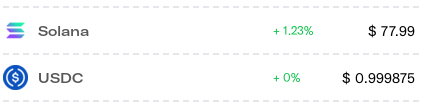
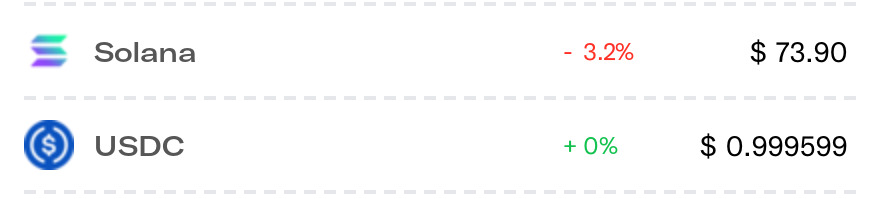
- 1.23%
+ 3.2%

- $ 77.99
+ $ 73.90

- $ 0.999875
+ $ 0.999599
